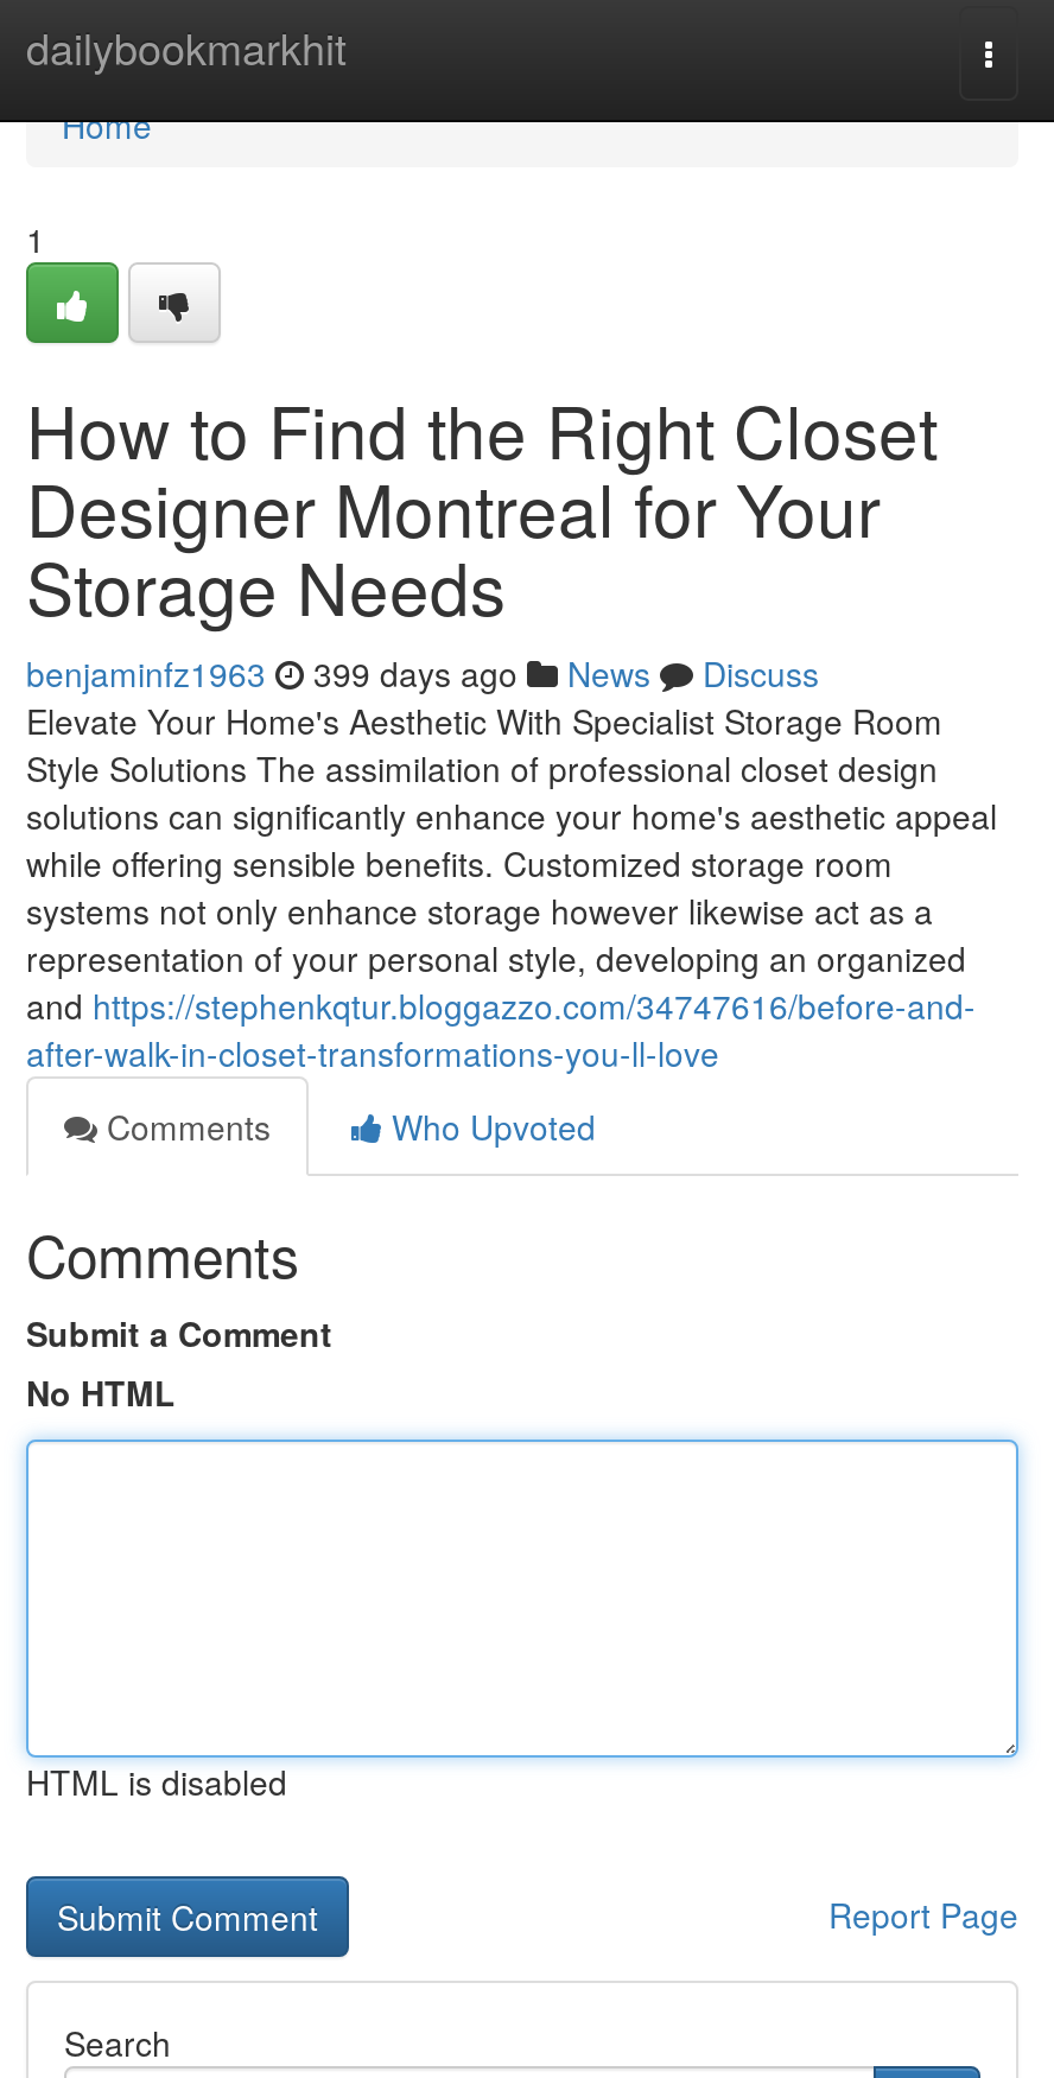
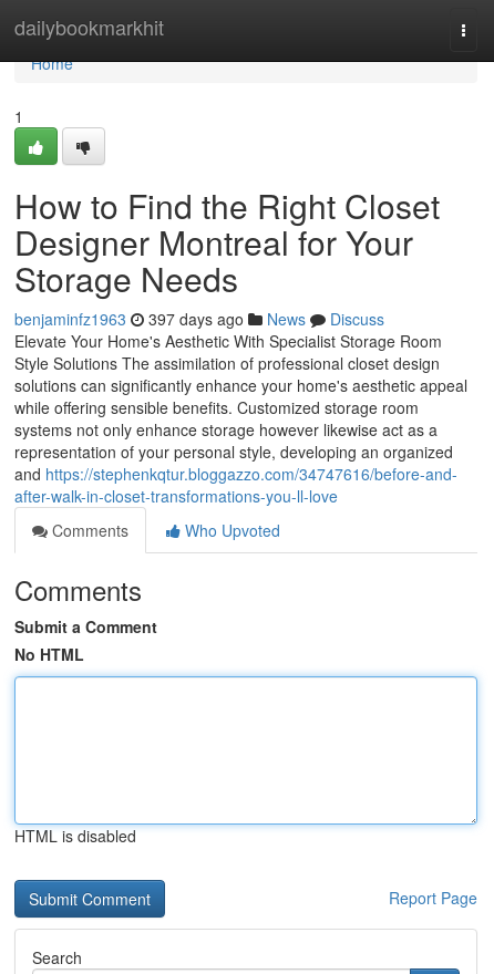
- benjaminfz1963 399 days ago News Discuss
+ benjaminfz1963 397 days ago News Discuss
